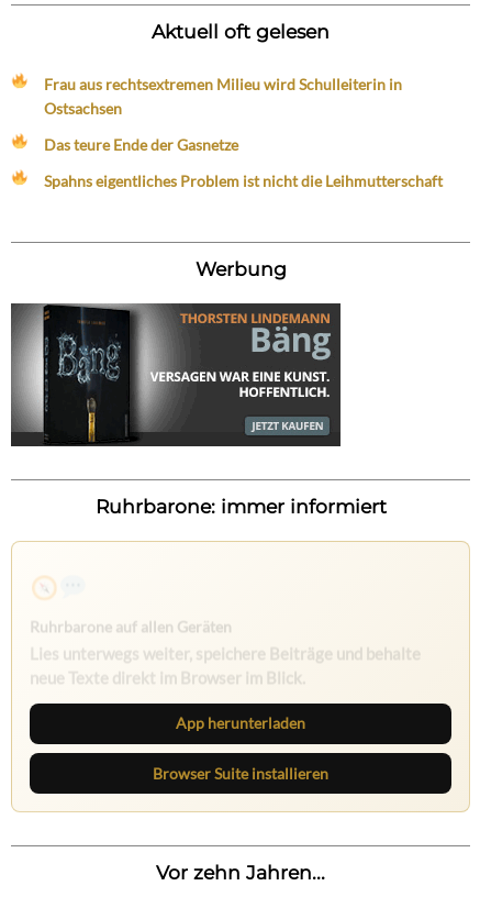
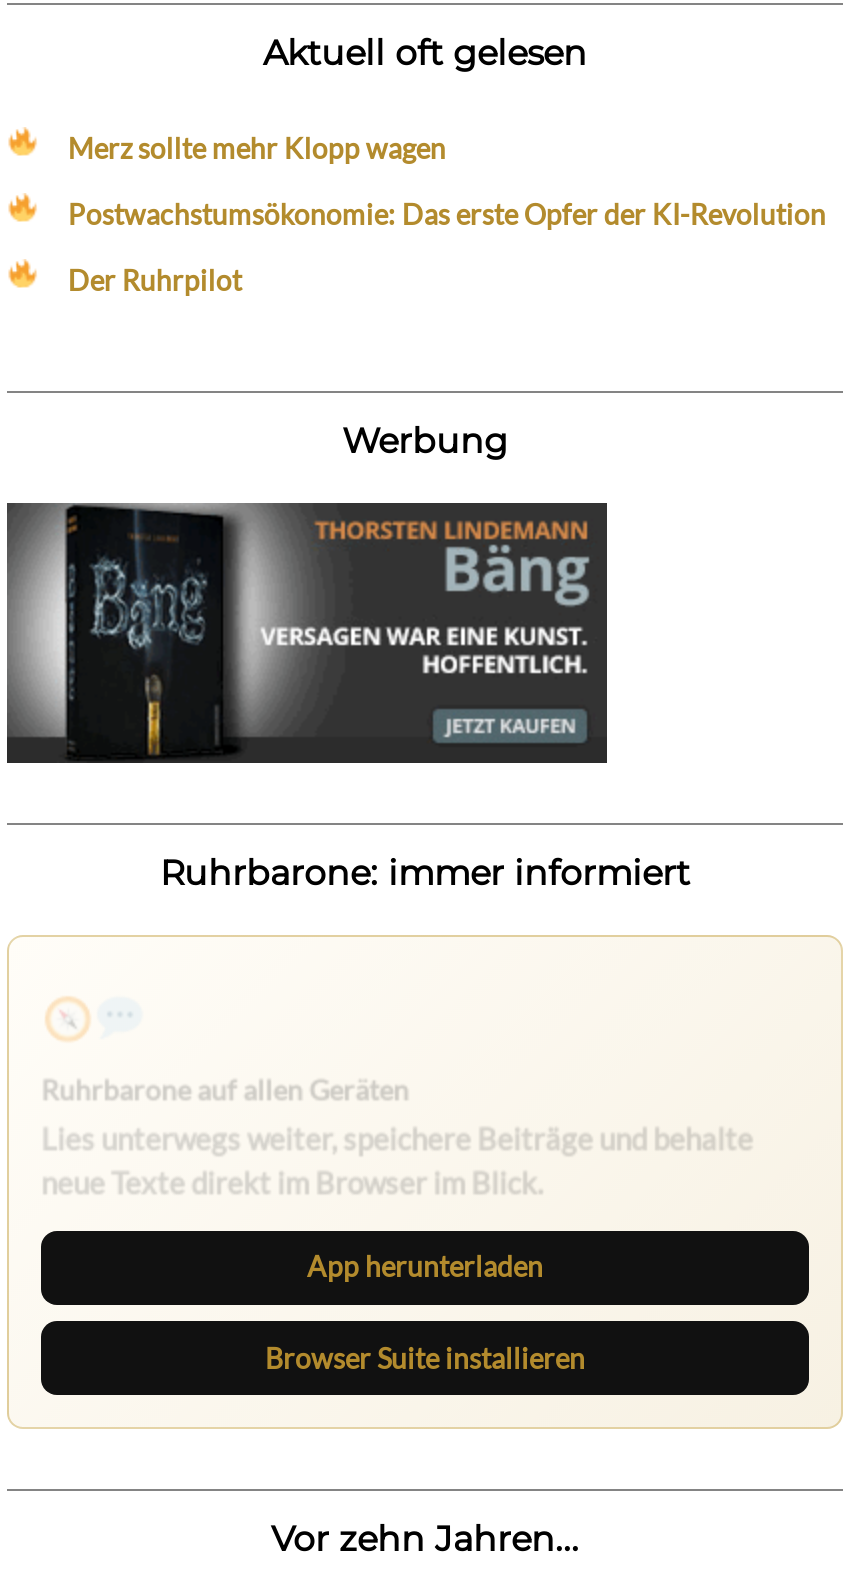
- Frau aus rechtsextremen Milieu wird Schulleiterin in
- Ostsachsen
+ Merz sollte mehr Klopp wagen

- Das teure Ende der Gasnetze
+ Postwachstumsökonomie: Das erste Opfer der KI-Revolution

- Spahns eigentliches Problem ist nicht die Leihmutterschaft
+ Der Ruhrpilot
